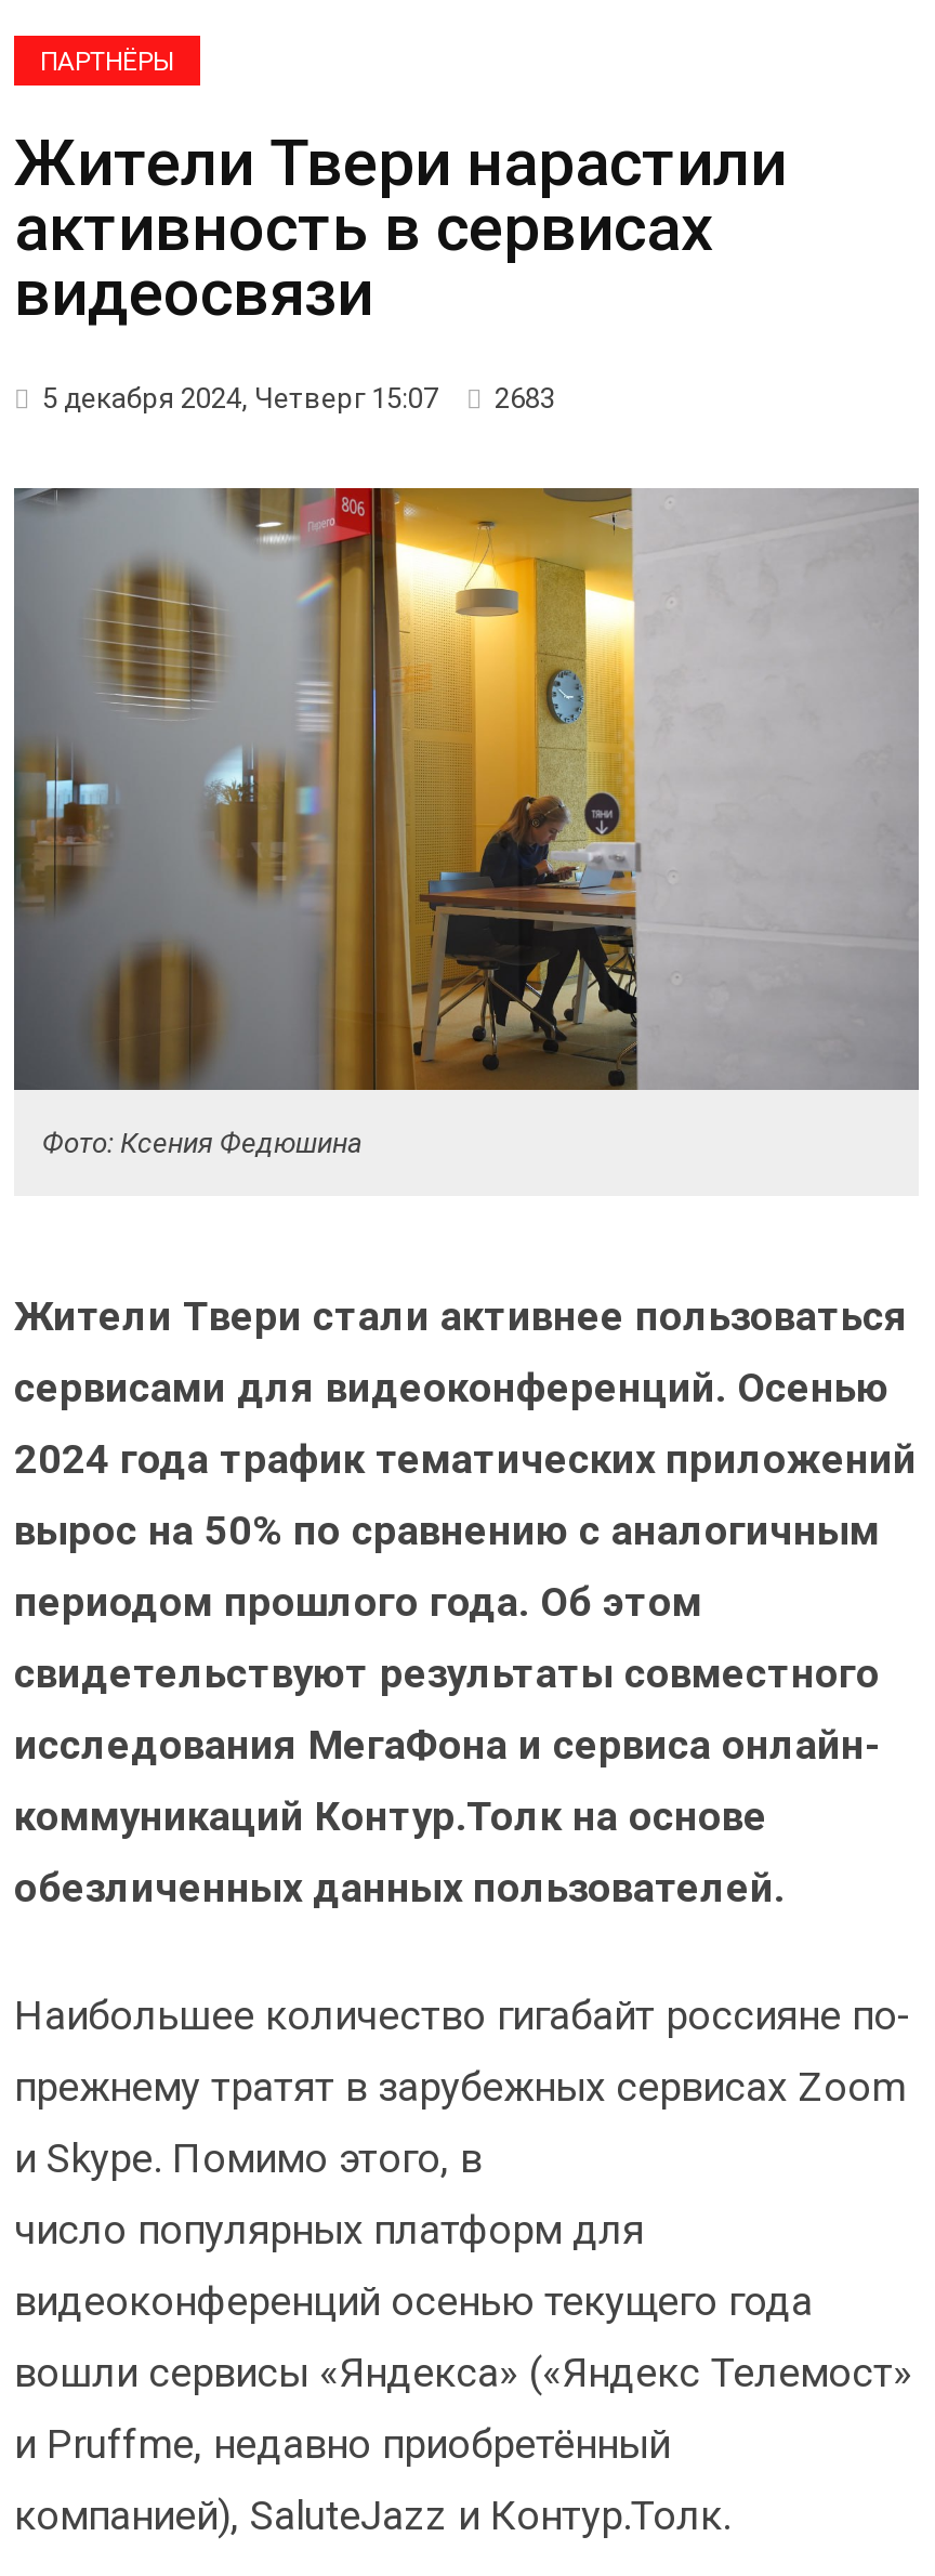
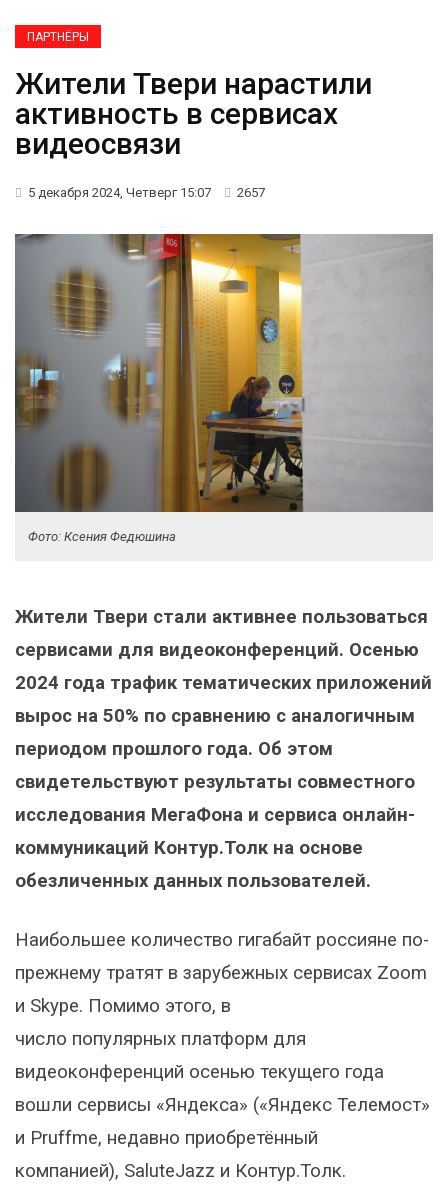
- 5 декабря 2024, Четверг 15:07 2683
+ 5 декабря 2024, Четверг 15:07 2657
